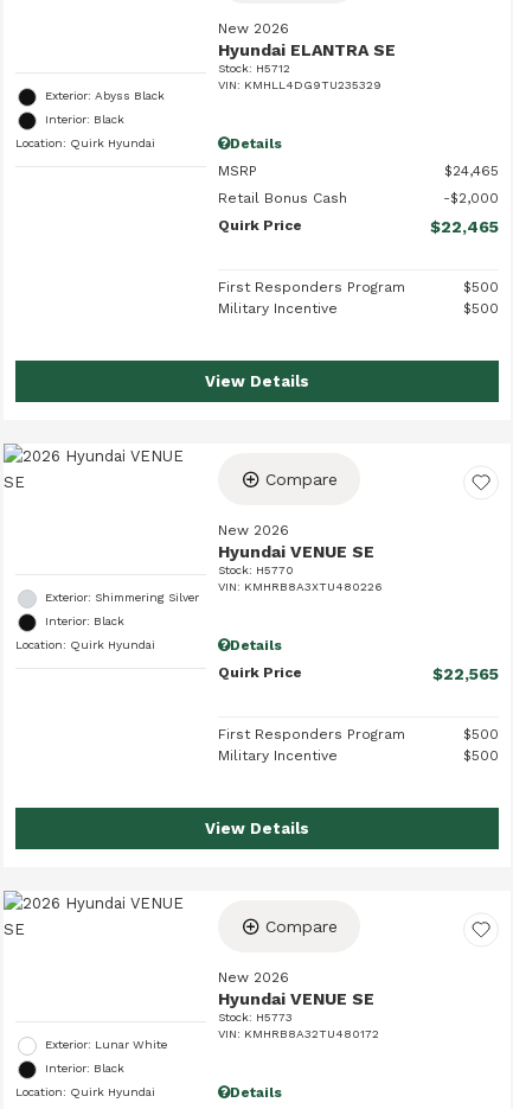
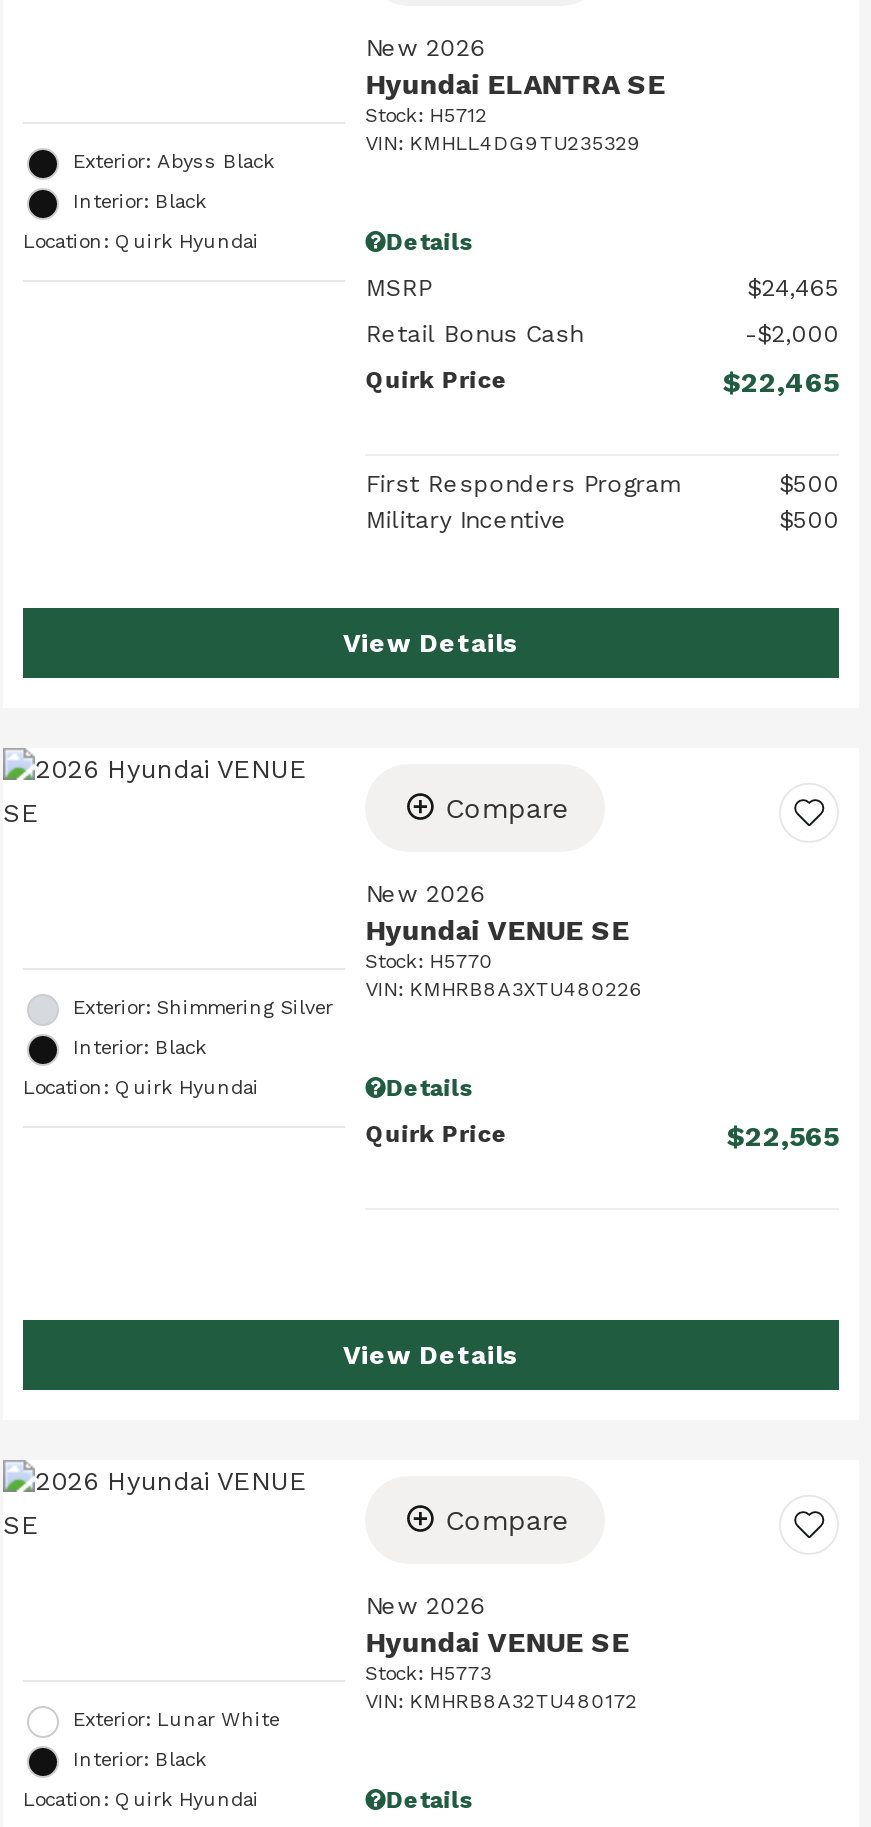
- First Responders Program
- $500
- Military Incentive
- $500
